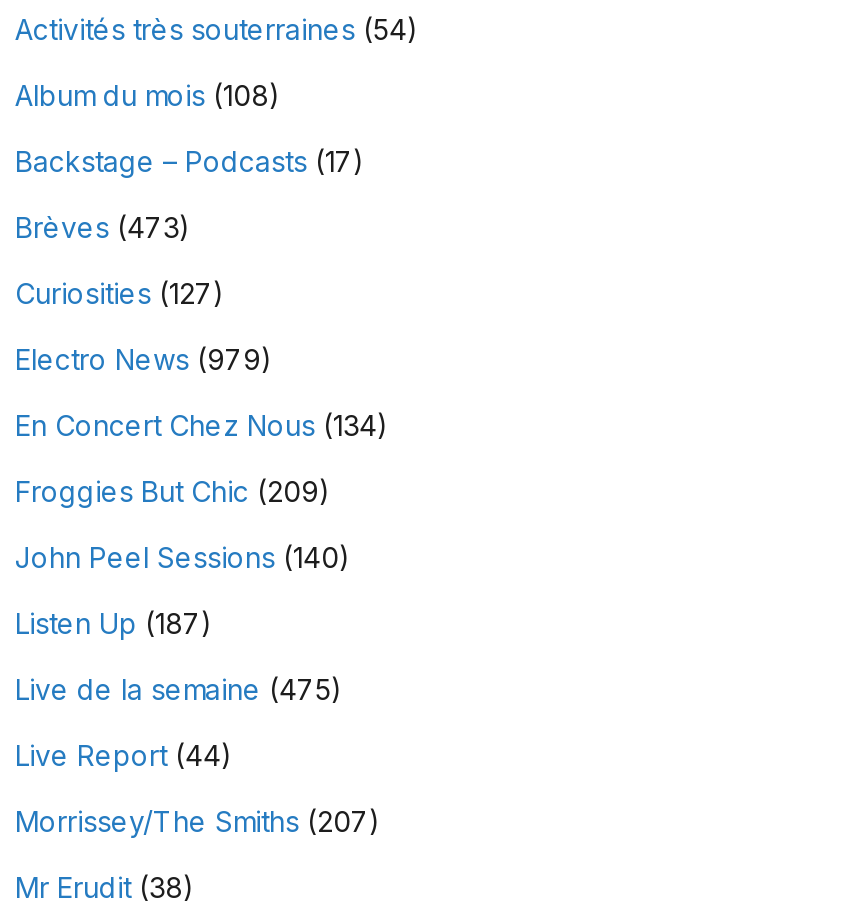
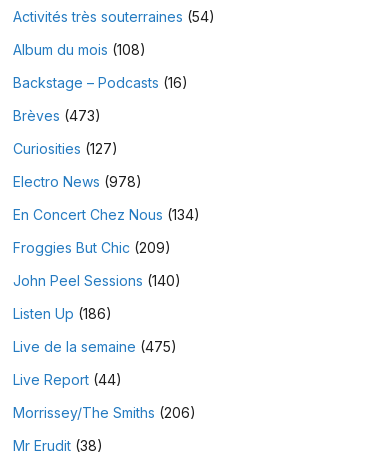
- Backstage – Podcasts (17)
+ Backstage – Podcasts (16)

- Electro News (979)
+ Electro News (978)

- Listen Up (187)
+ Listen Up (186)

- Morrissey/The Smiths (207)
+ Morrissey/The Smiths (206)
